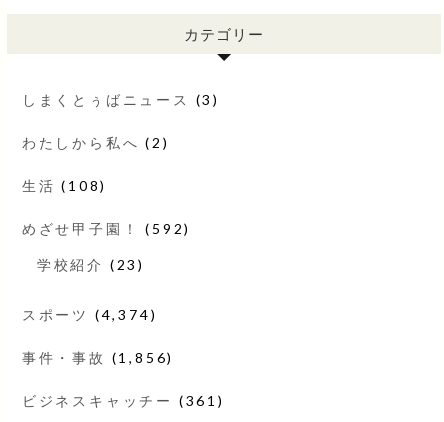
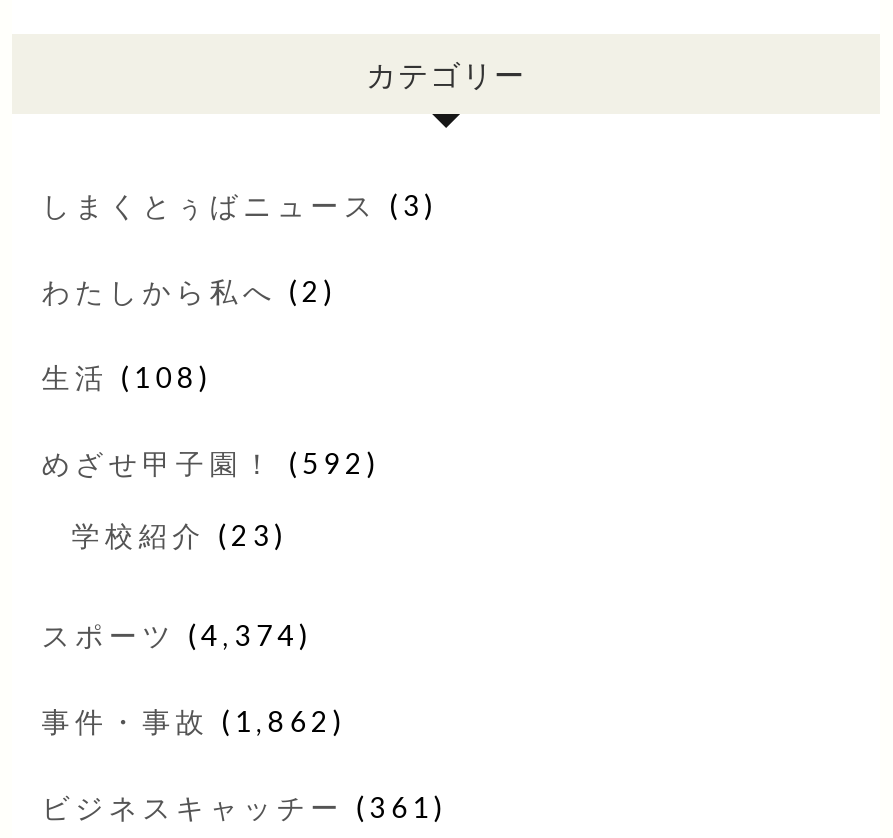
- 事件・事故(1,856)
+ 事件・事故(1,862)
